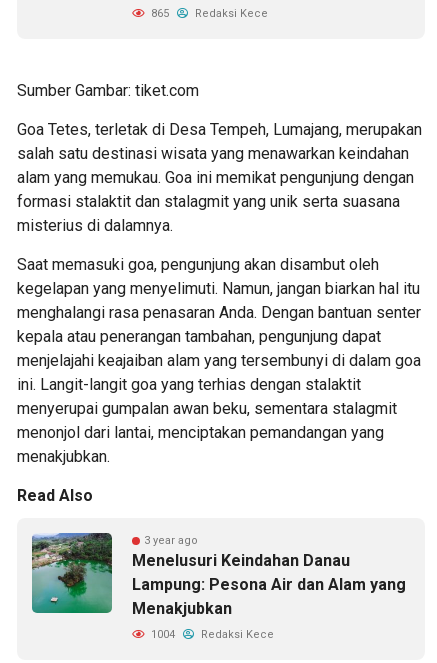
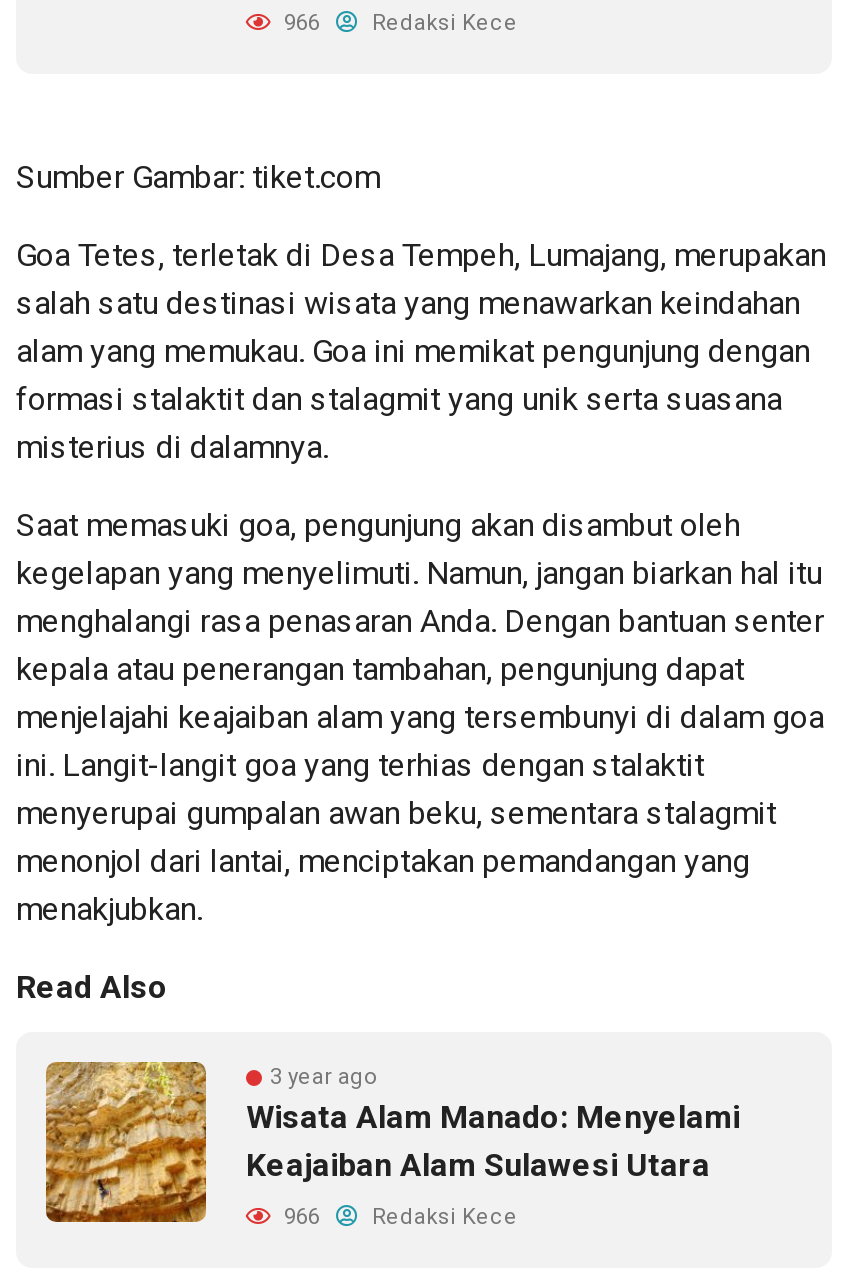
- 865 Redaksi Kece
+ 966 Redaksi Kece

- [image]
- Menelusuri Keindahan Danau
- Lampung: Pesona Air dan Alam yang
- Menakjubkan
+ [image]
+ Wisata Alam Manado: Menyelami
+ Keajaiban Alam Sulawesi Utara

- 1004 Redaksi Kece
+ 966 Redaksi Kece
